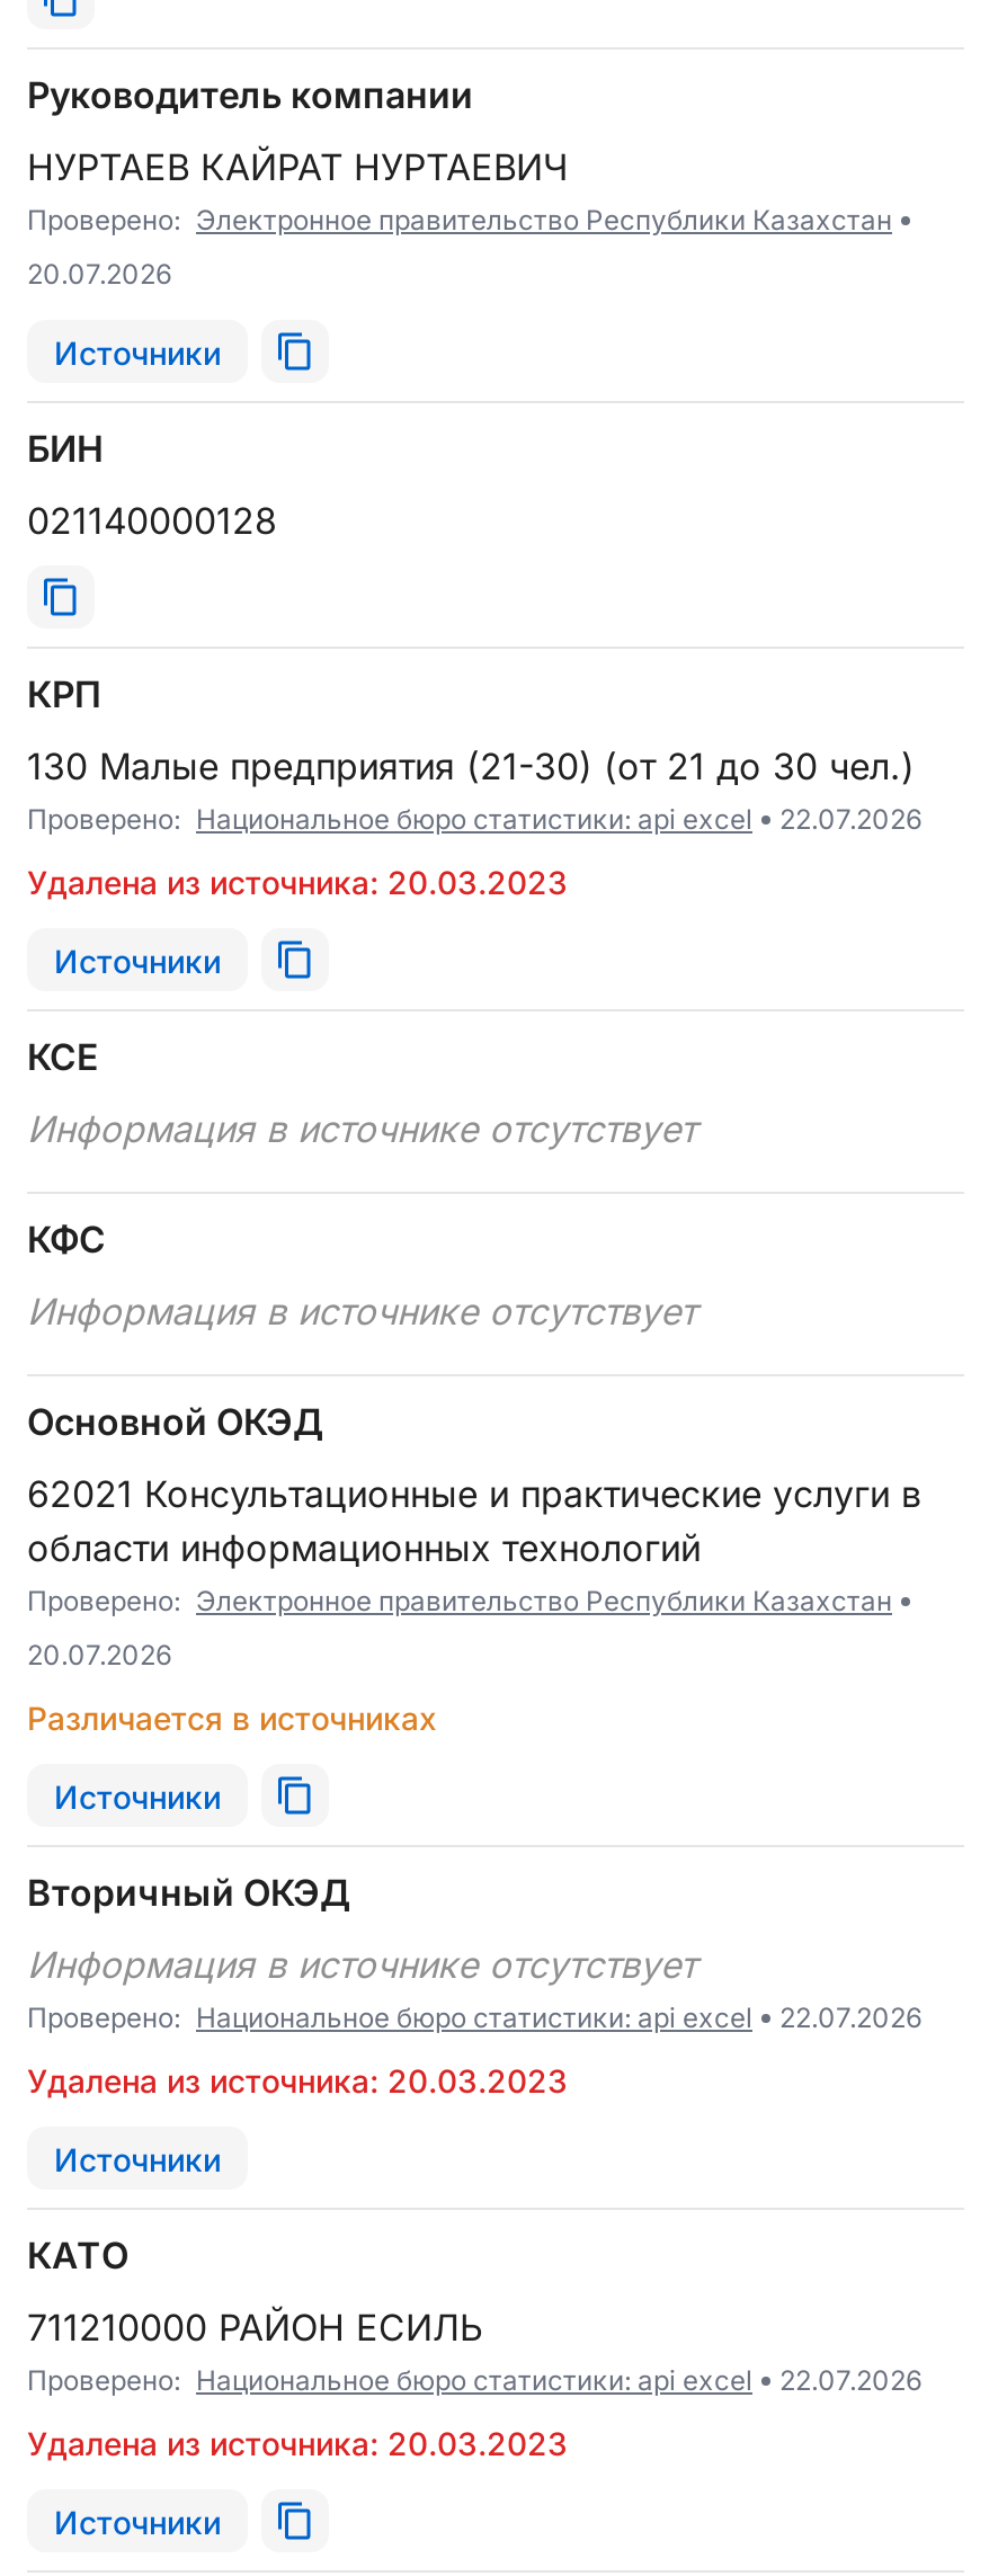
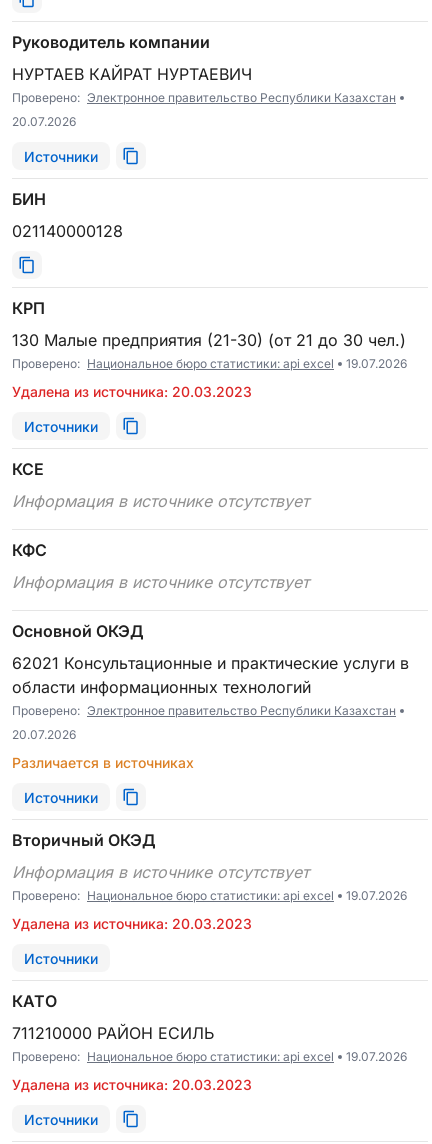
- Проверено: Национальное бюро статистики: api excel 22.07.2026
+ Проверено: Национальное бюро статистики: api excel 19.07.2026

- Проверено: Национальное бюро статистики: api excel 22.07.2026
+ Проверено: Национальное бюро статистики: api excel 19.07.2026

- Проверено: Национальное бюро статистики: api excel 22.07.2026
+ Проверено: Национальное бюро статистики: api excel 19.07.2026
